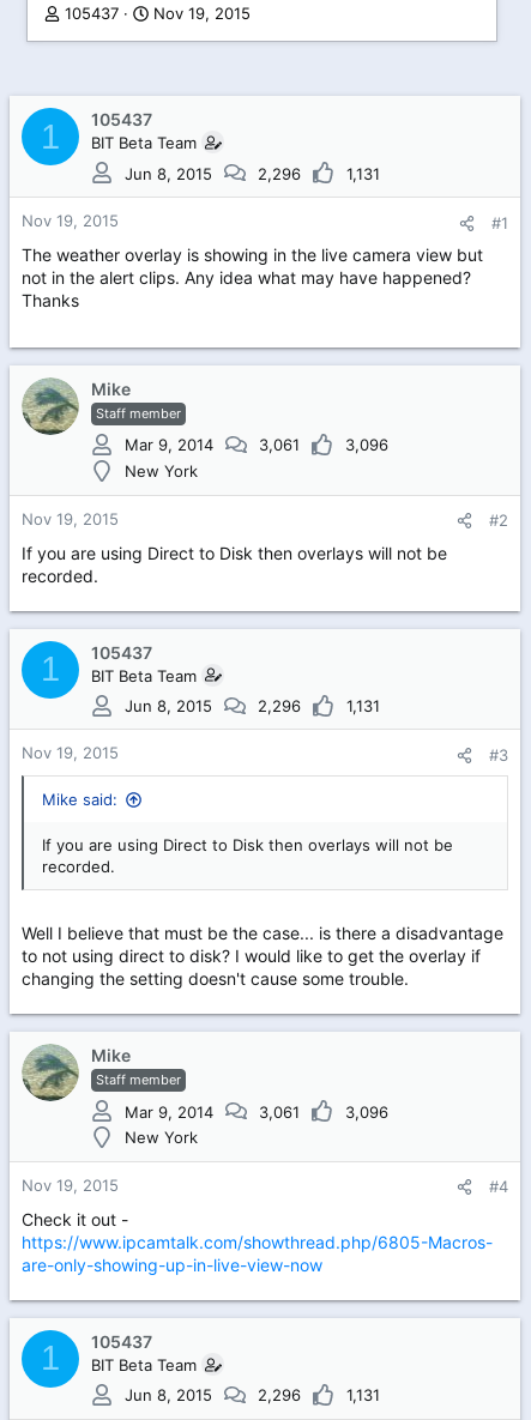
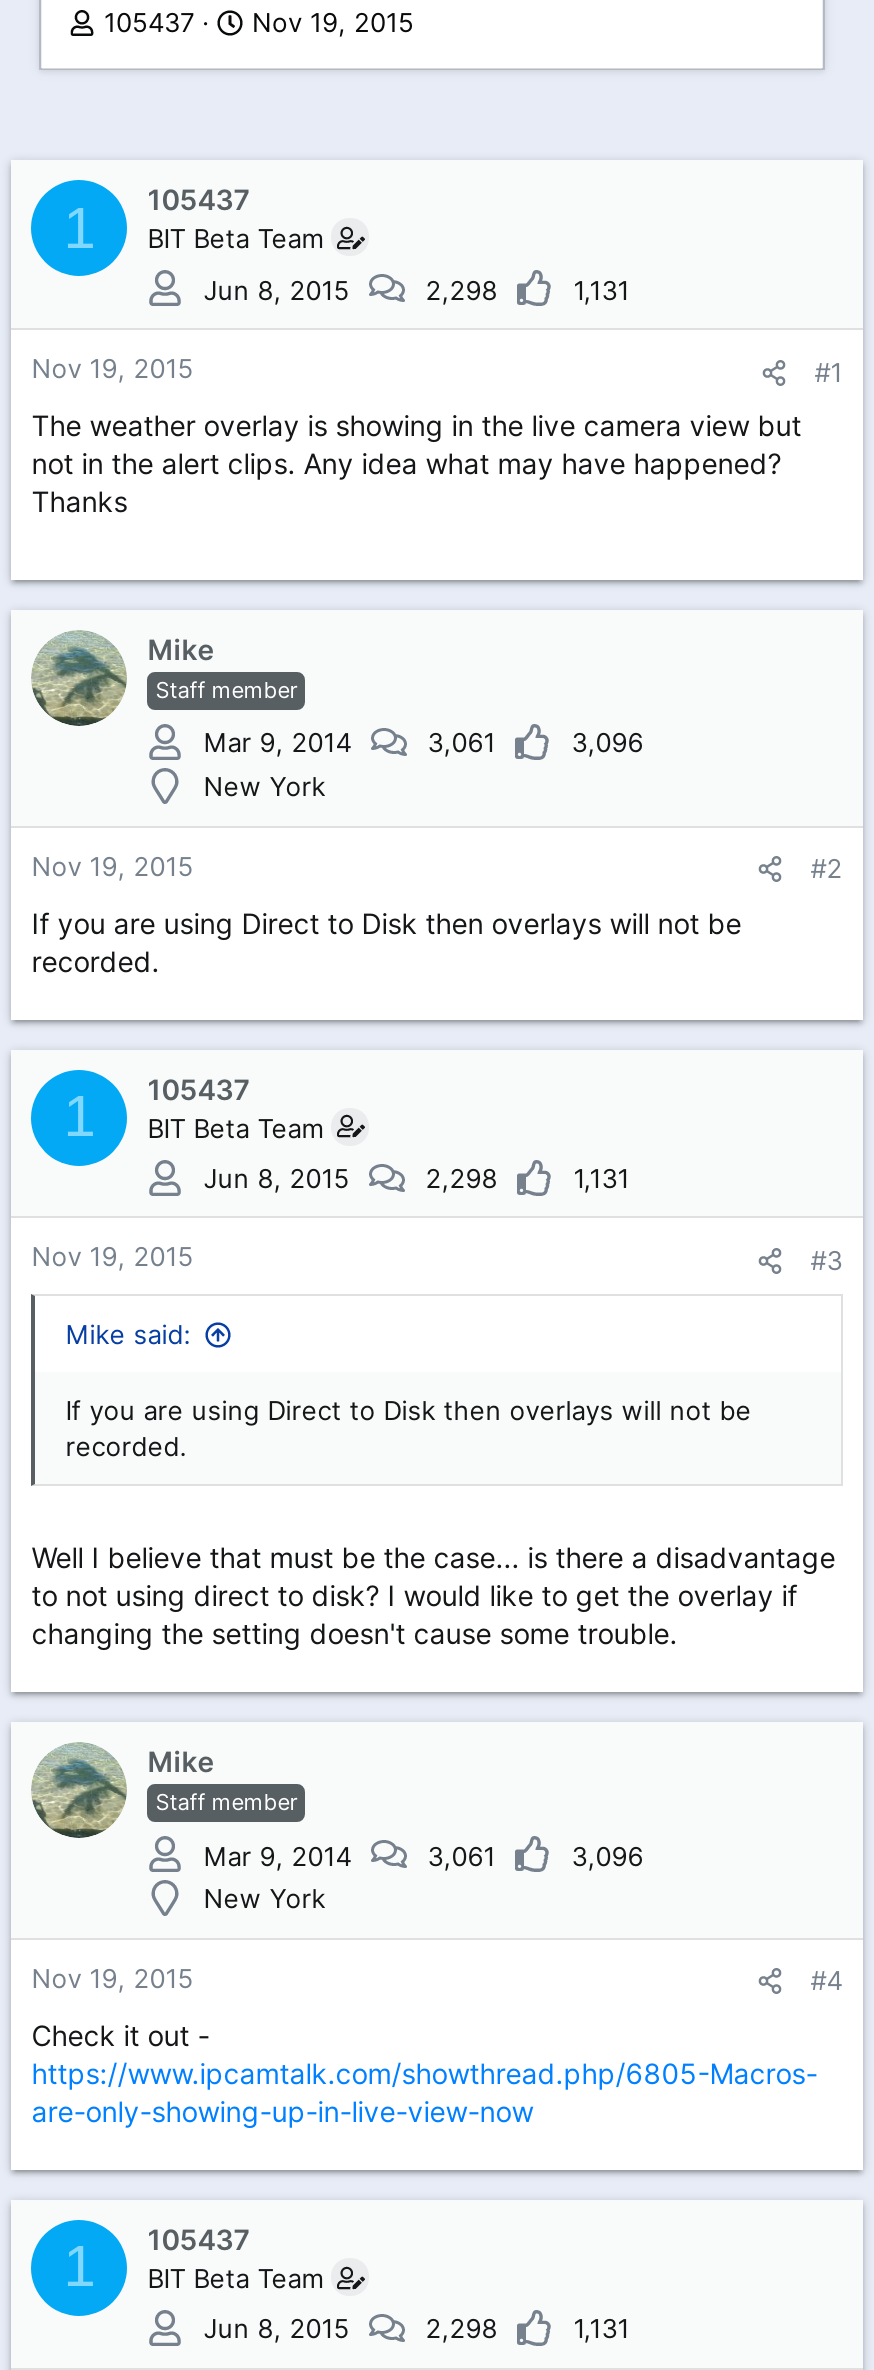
- 2,296
+ 2,298

- 2,296
+ 2,298

- 2,296
+ 2,298
